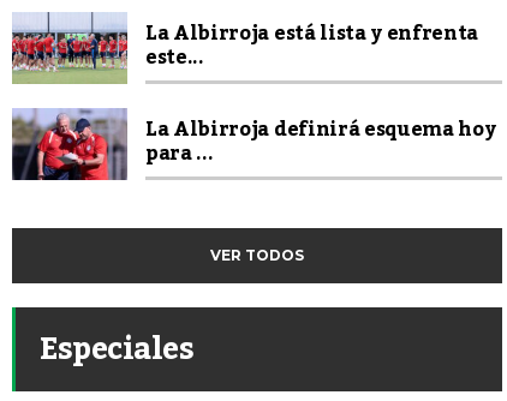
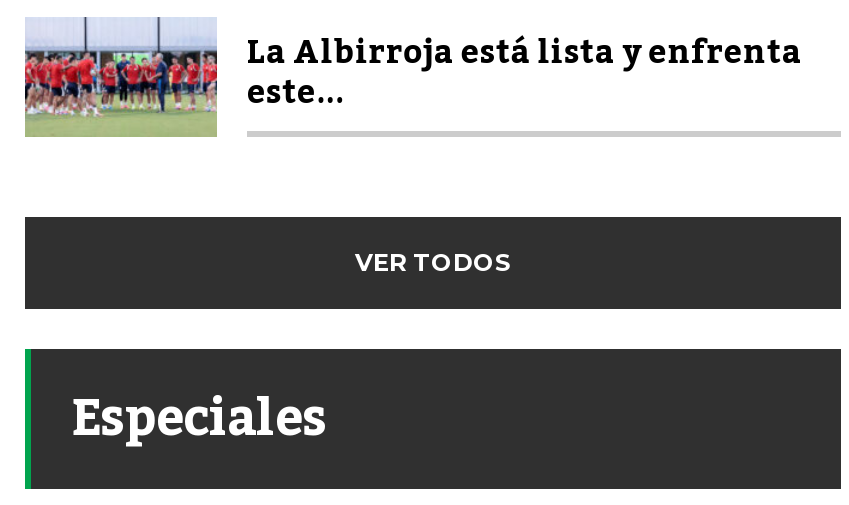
- [image]
- La Albirroja definirá esquema hoy
- para ...
